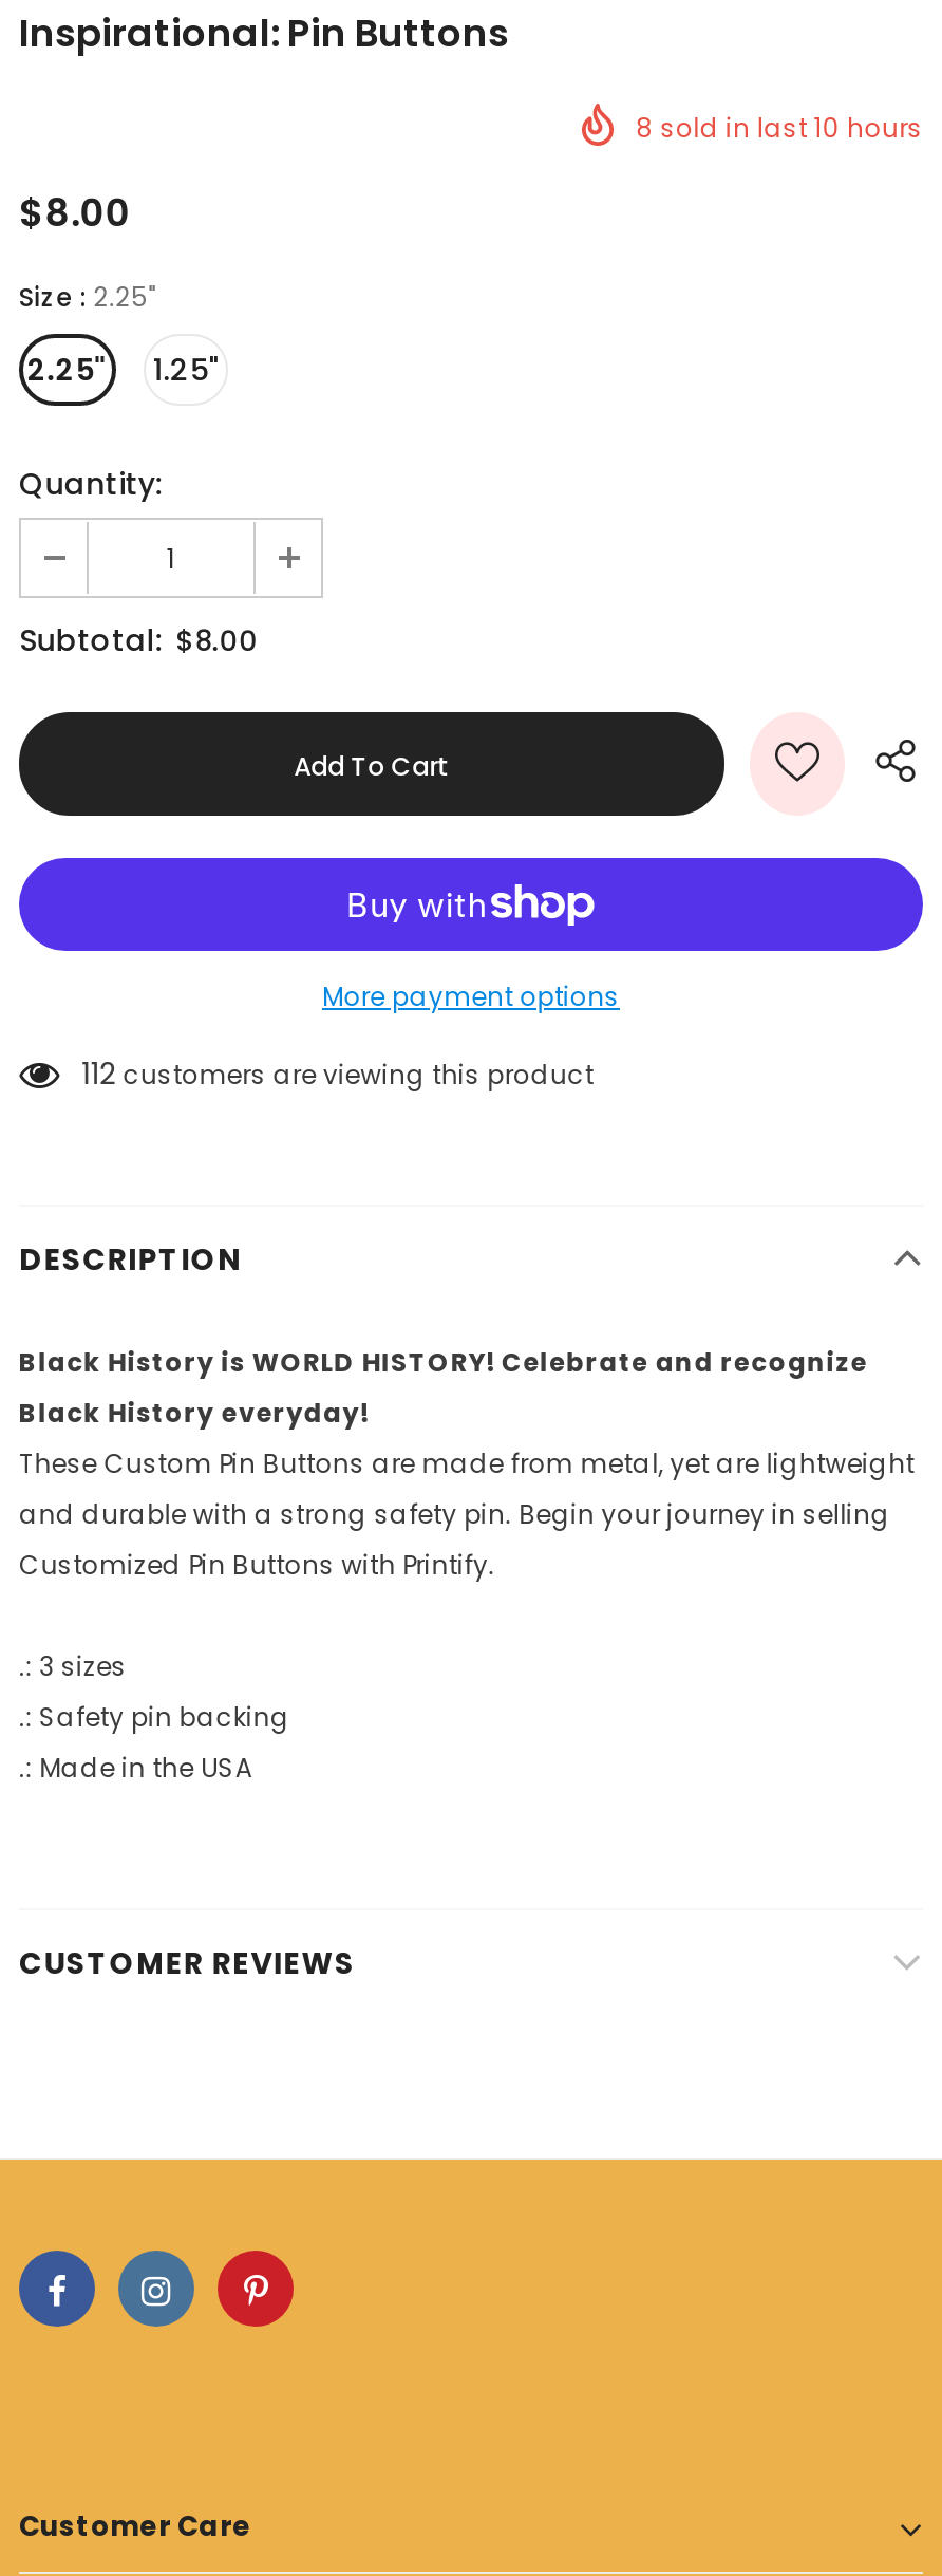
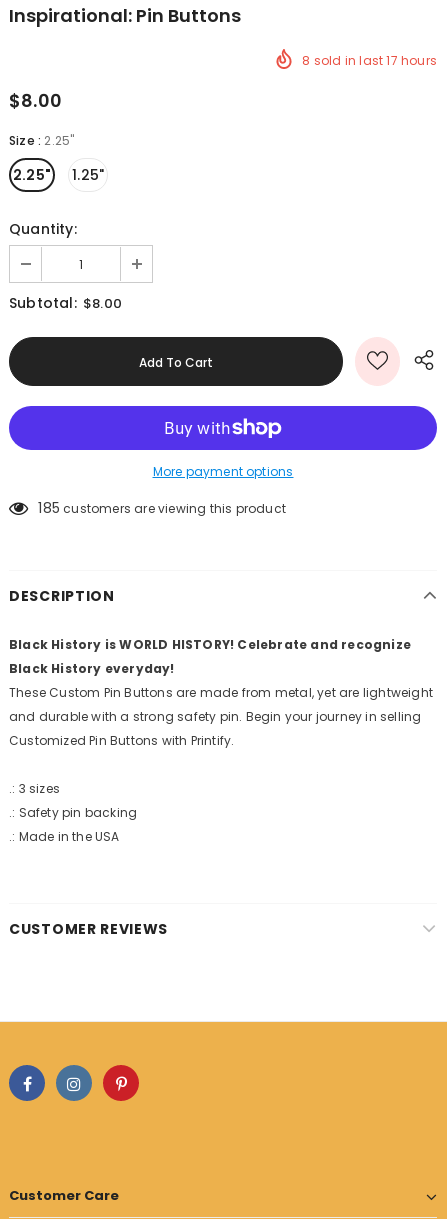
- 8 sold in last 10 hours
+ 8 sold in last 17 hours

- 112 customers are viewing this product
+ 185 customers are viewing this product
